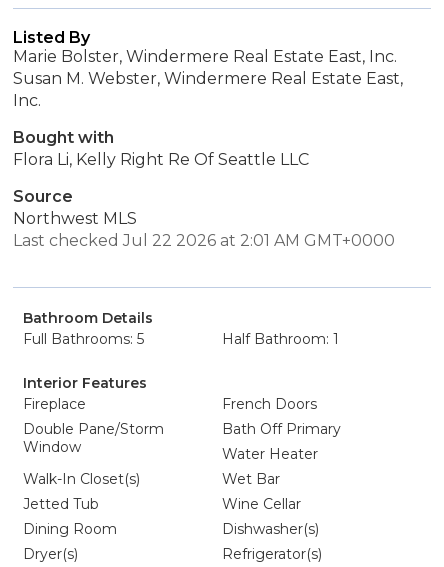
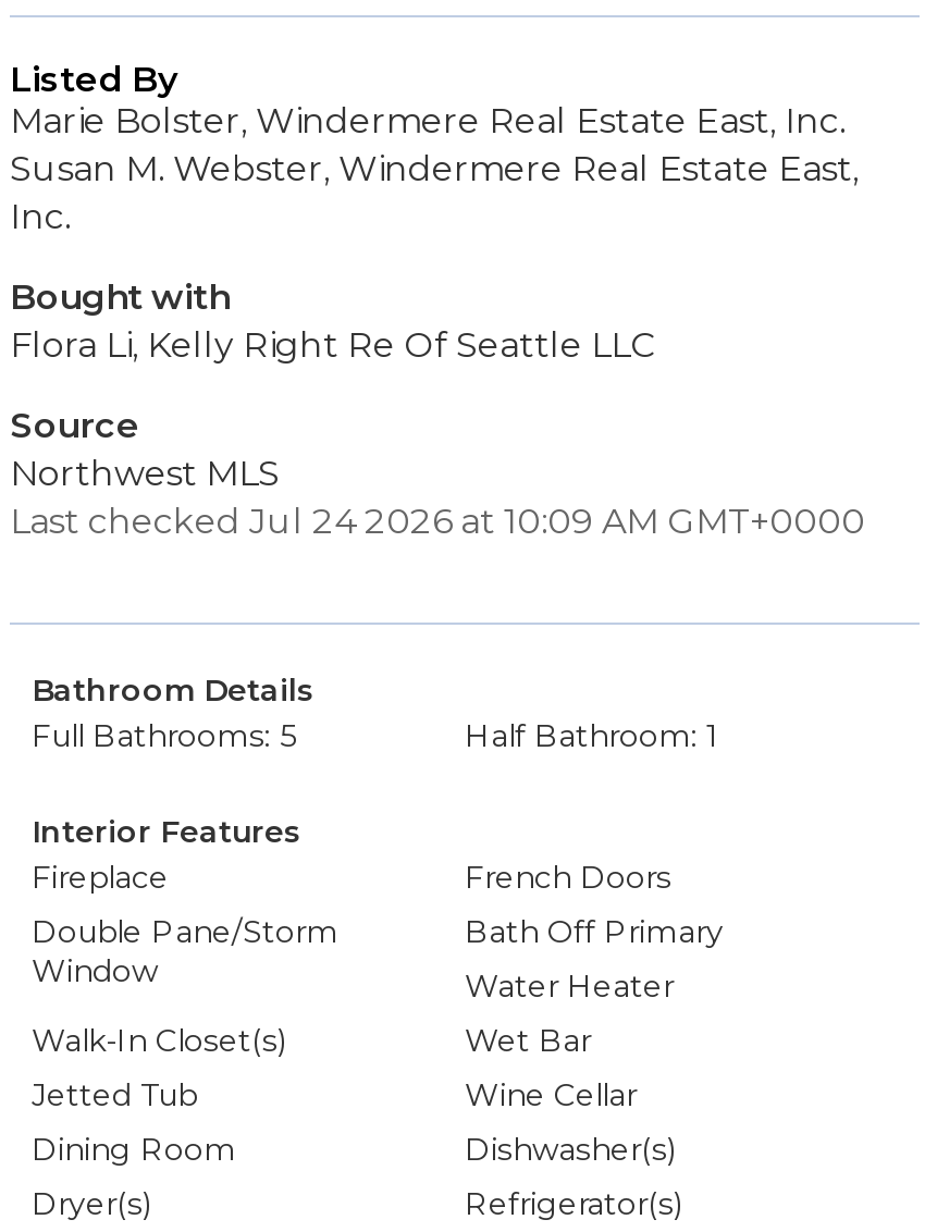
- Last checked Jul 22 2026 at 2:01 AM GMT+0000
+ Last checked Jul 24 2026 at 10:09 AM GMT+0000
